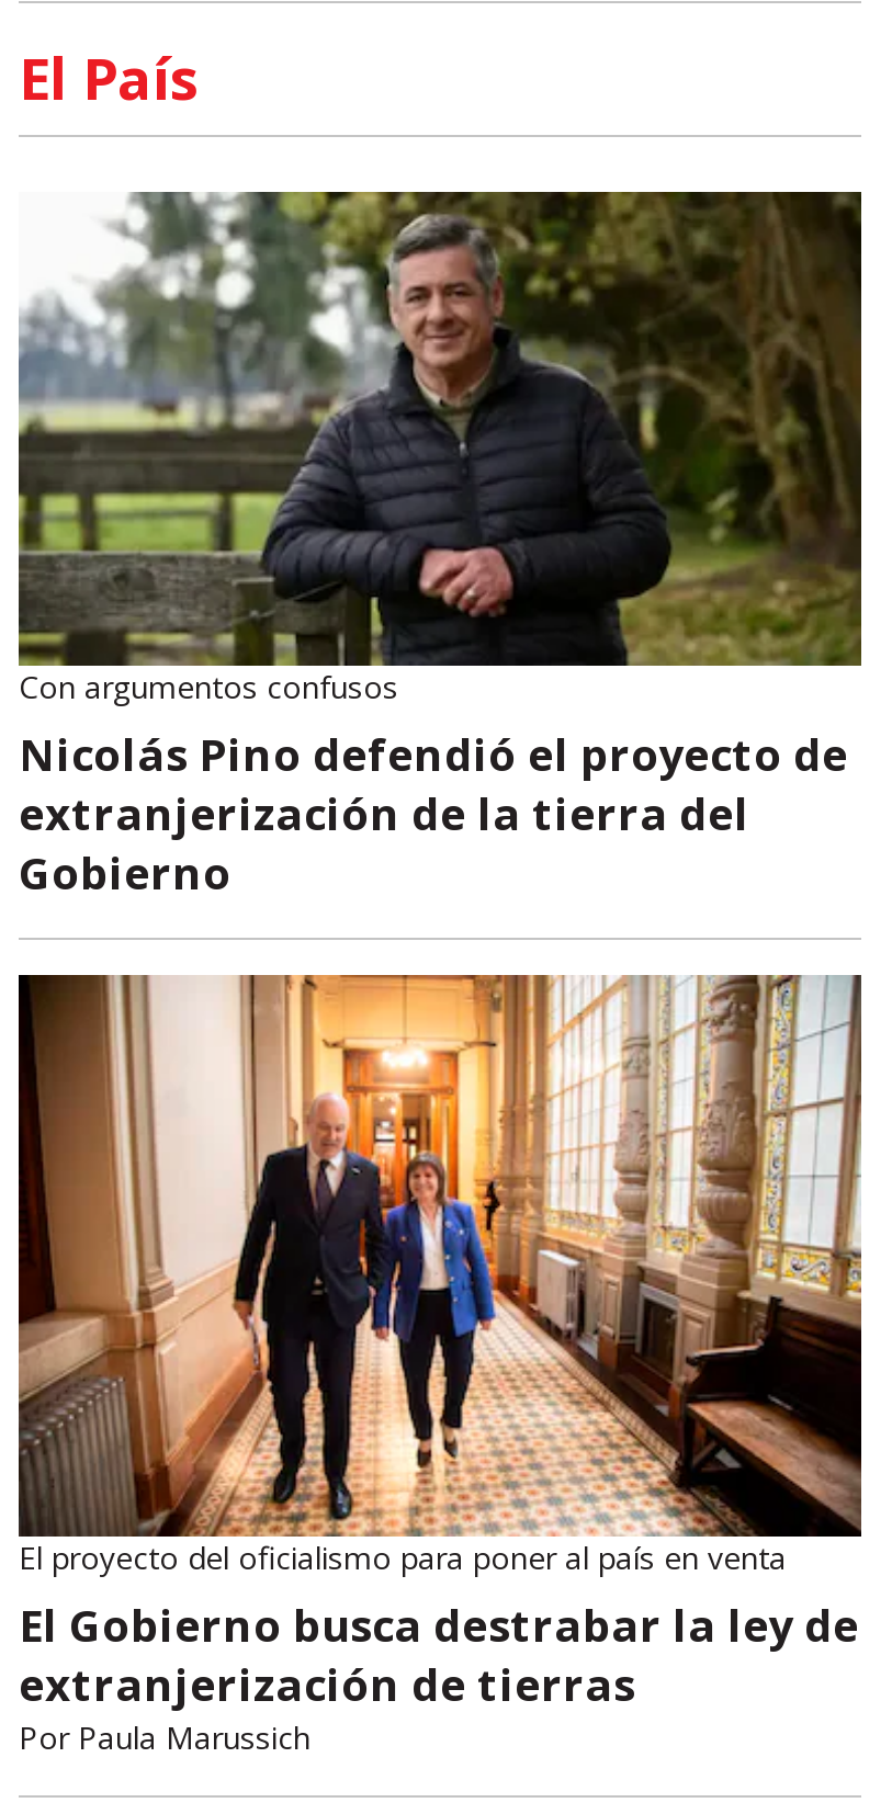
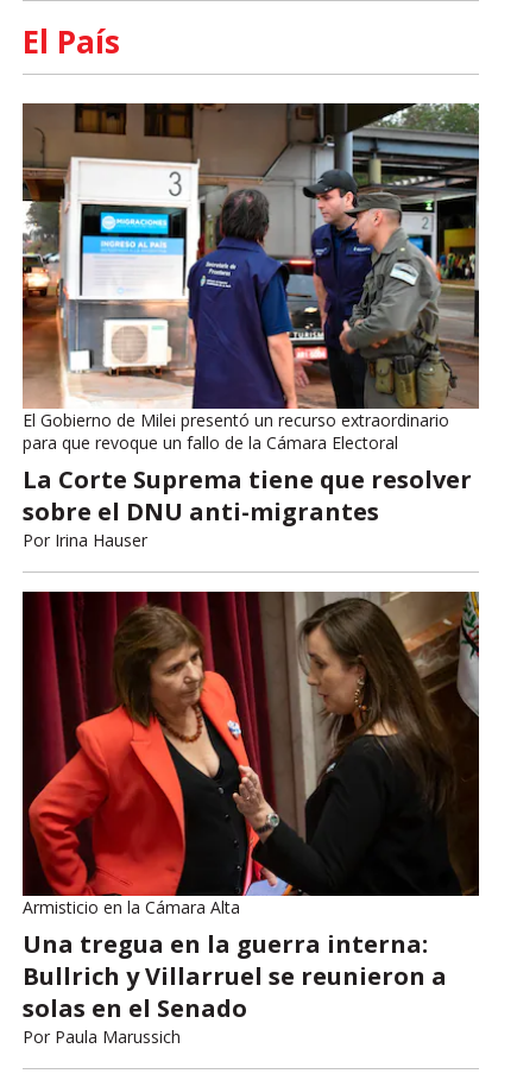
- [image]
- Con argumentos confusos
- Nicolás Pino defendió el proyecto de
- extranjerización de la tierra del
- Gobierno
+ [image]
+ El Gobierno de Milei presentó un recurso extraordinario
+ para que revoque un fallo de la Cámara Electoral
+ La Corte Suprema tiene que resolver
+ sobre el DNU anti-migrantes
+ Por Irina Hauser

- [image]
+ [image]

- El proyecto del oficialismo para poner al país en venta
- El Gobierno busca destrabar la ley de
- extranjerización de tierras
+ Armisticio en la Cámara Alta
+ Una tregua en la guerra interna:
+ Bullrich y Villarruel se reunieron a
+ solas en el Senado
